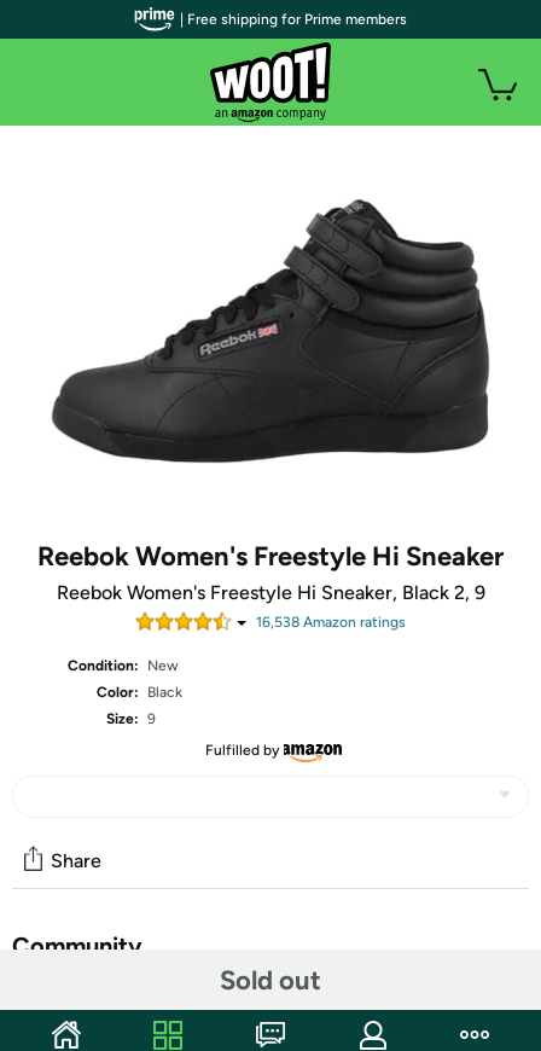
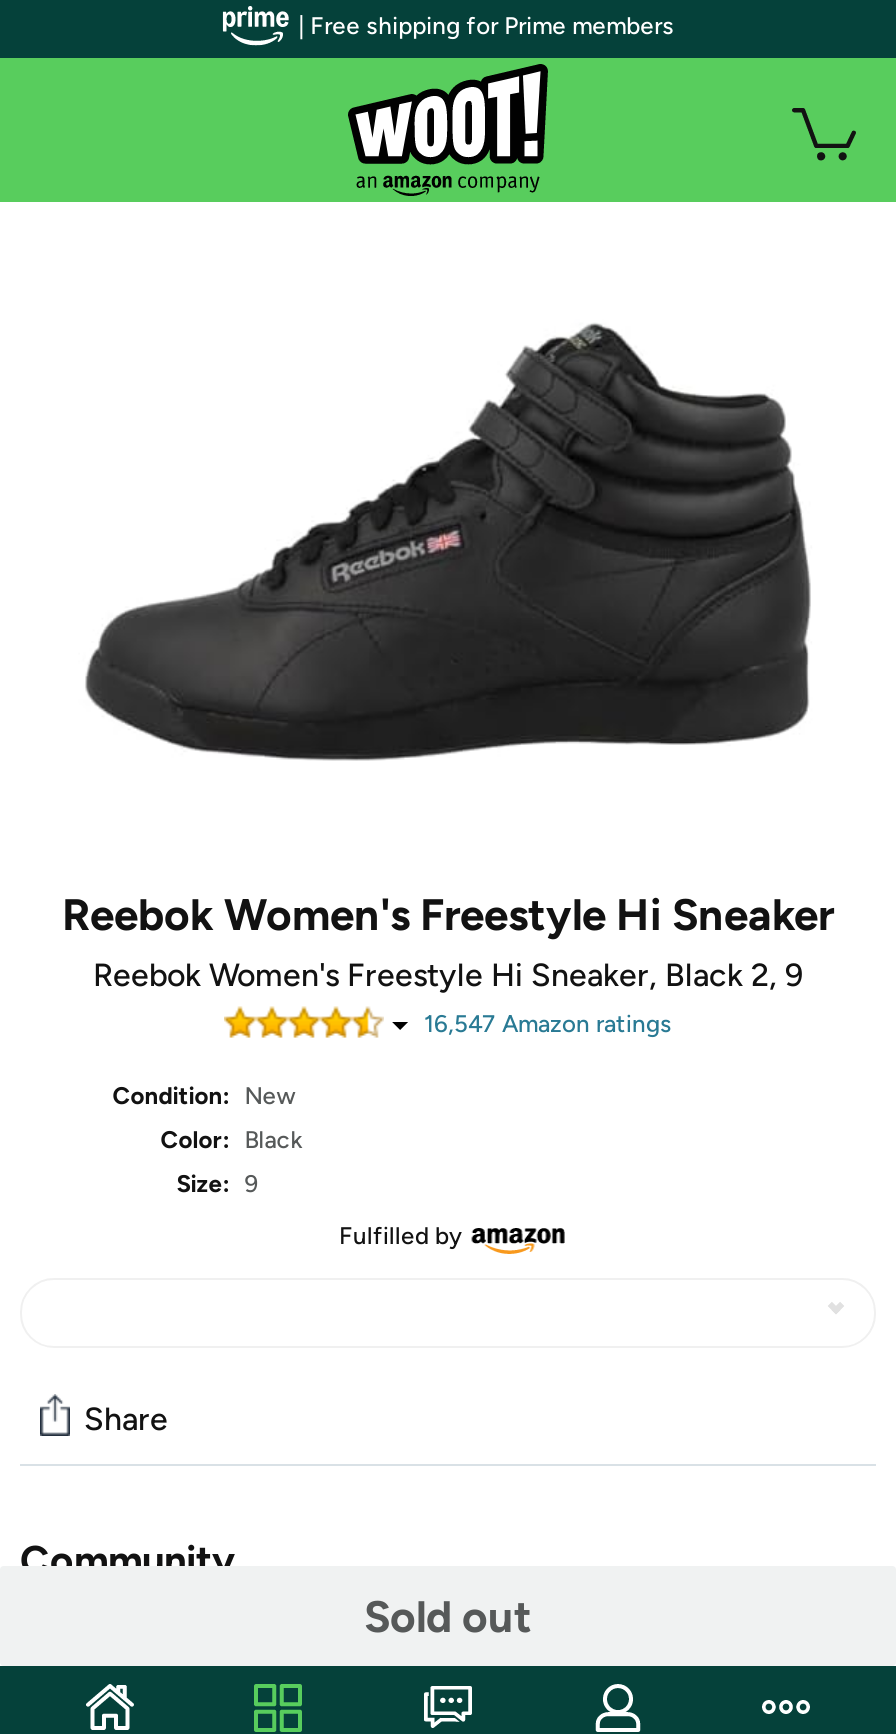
- 16,538 Amazon ratings
+ 16,547 Amazon ratings
